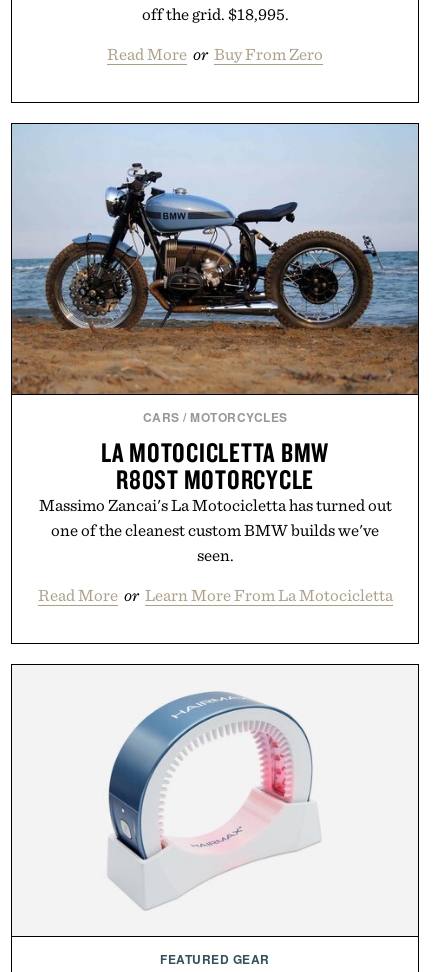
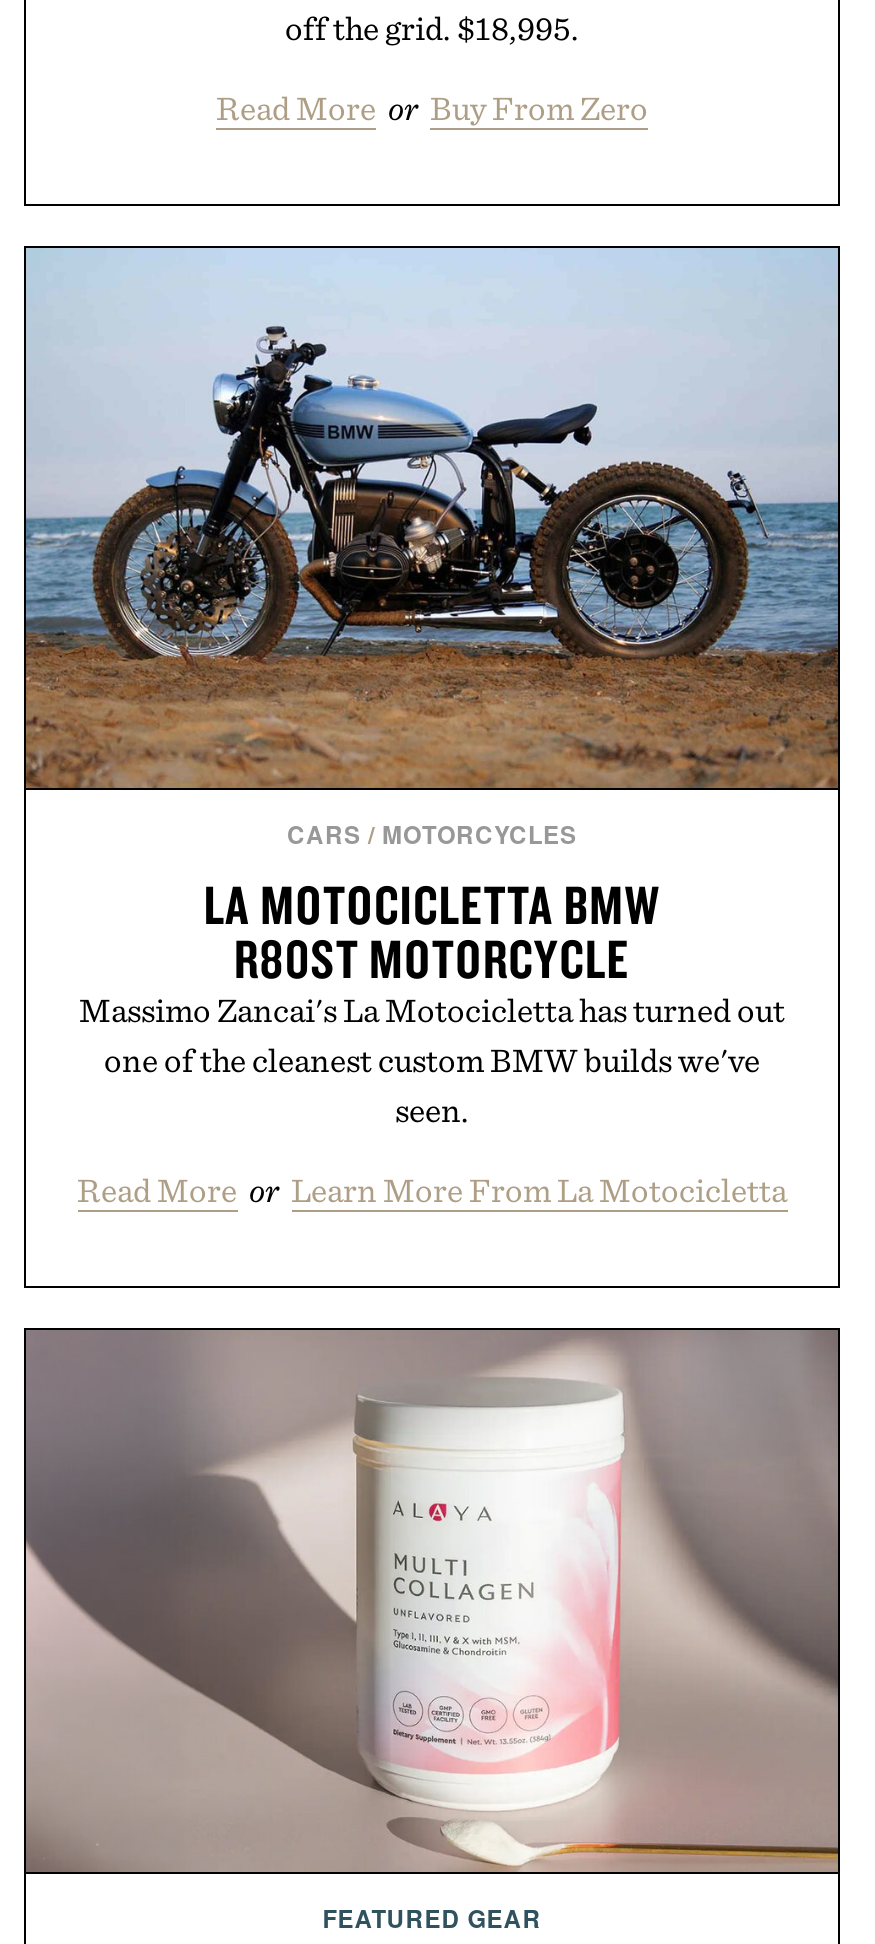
- [image]
+ [image]
